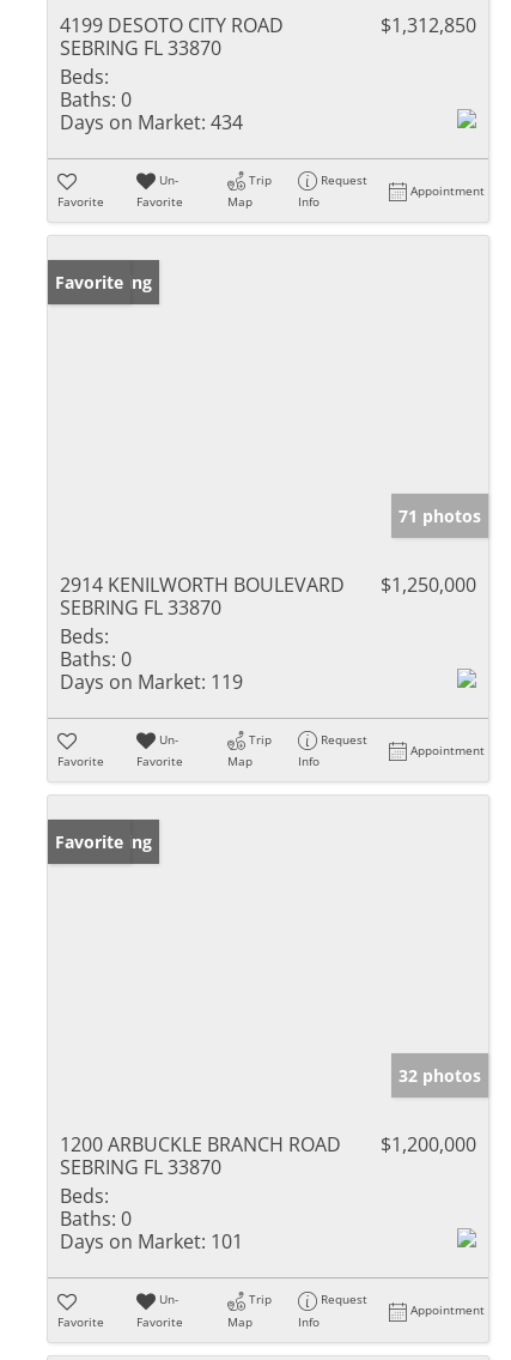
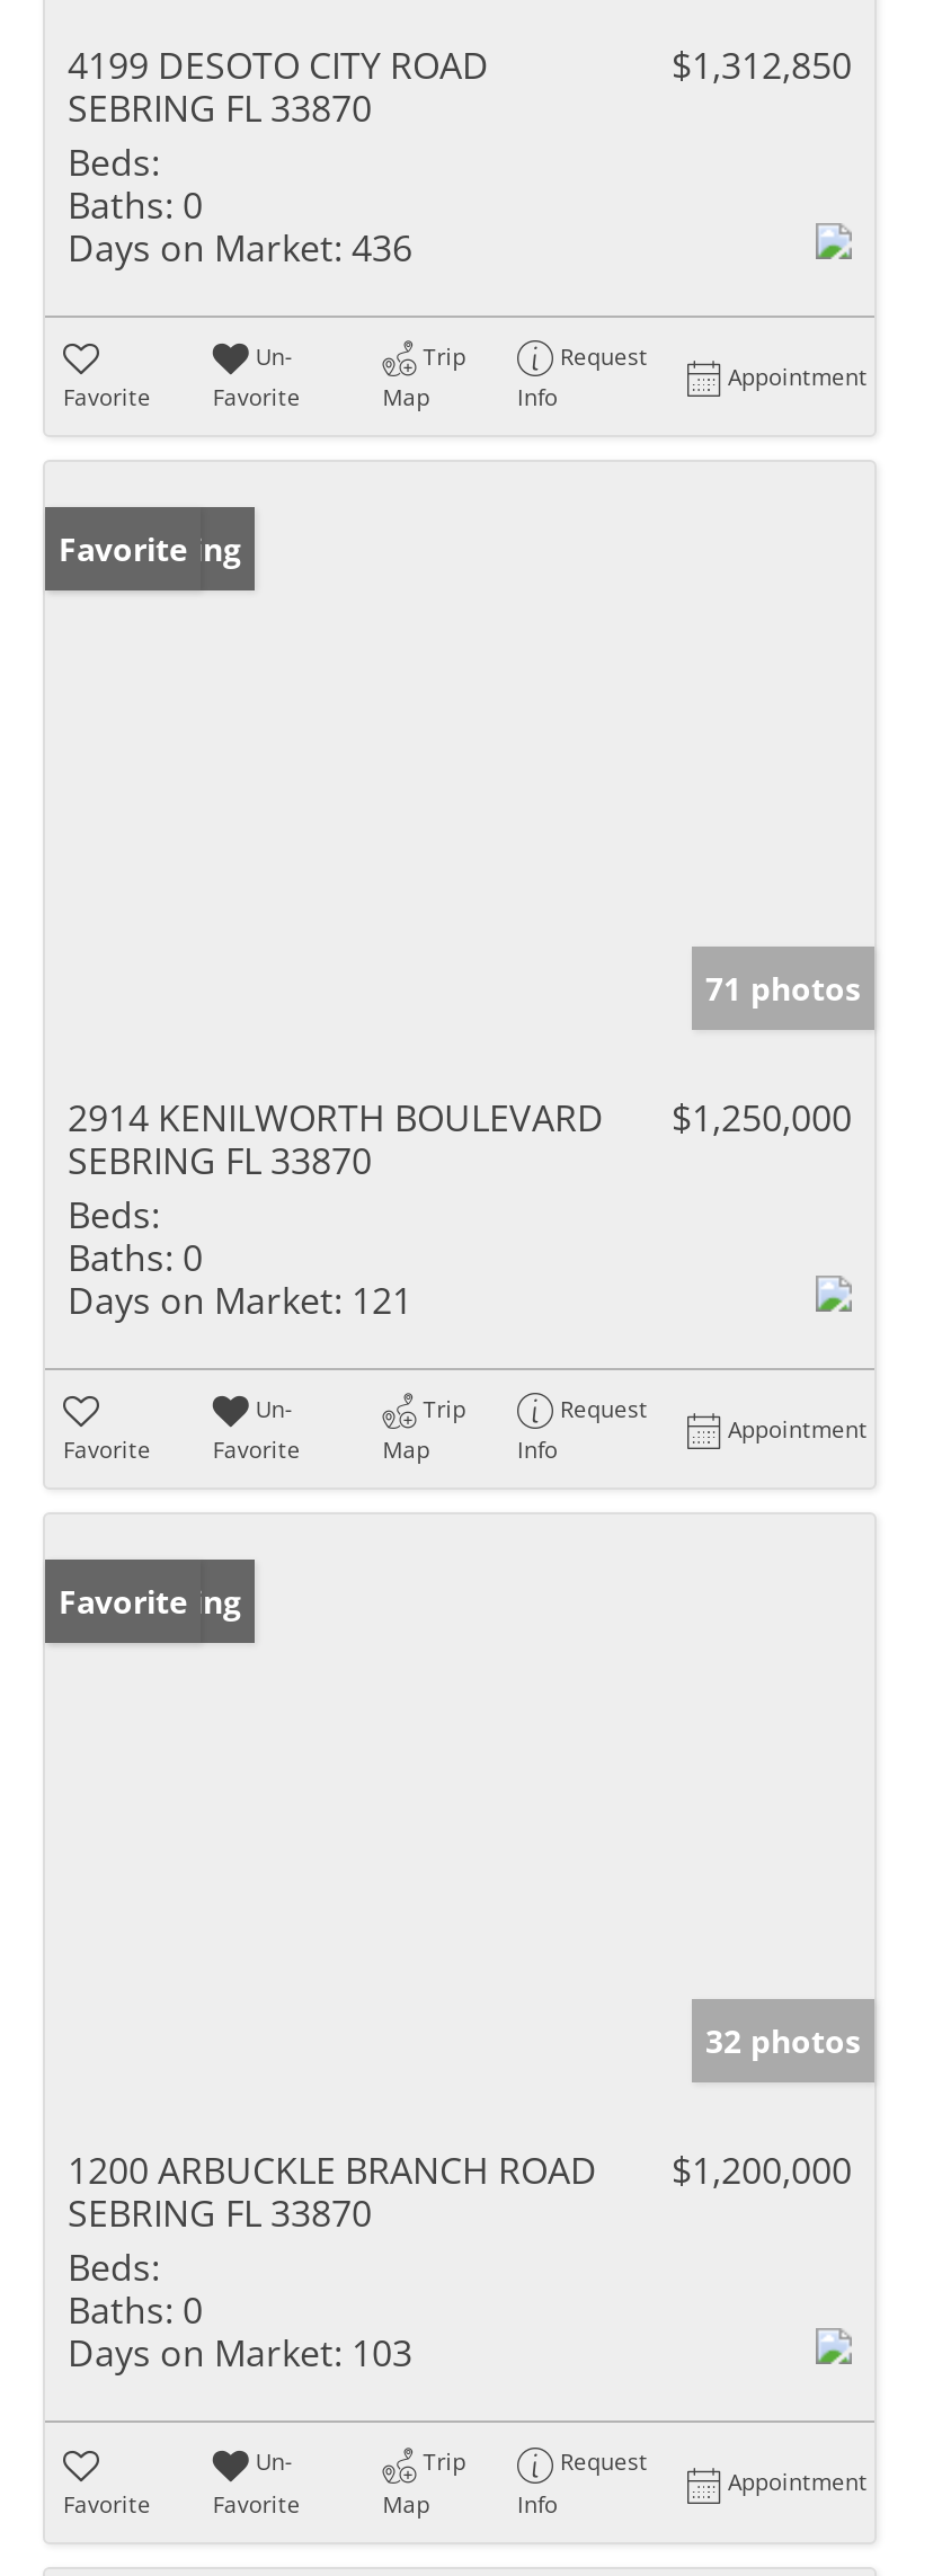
- Days on Market: 434
+ Days on Market: 436

- Days on Market: 119
+ Days on Market: 121

- Days on Market: 101
+ Days on Market: 103
